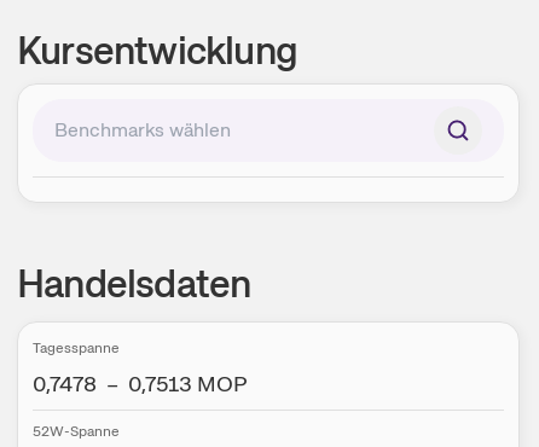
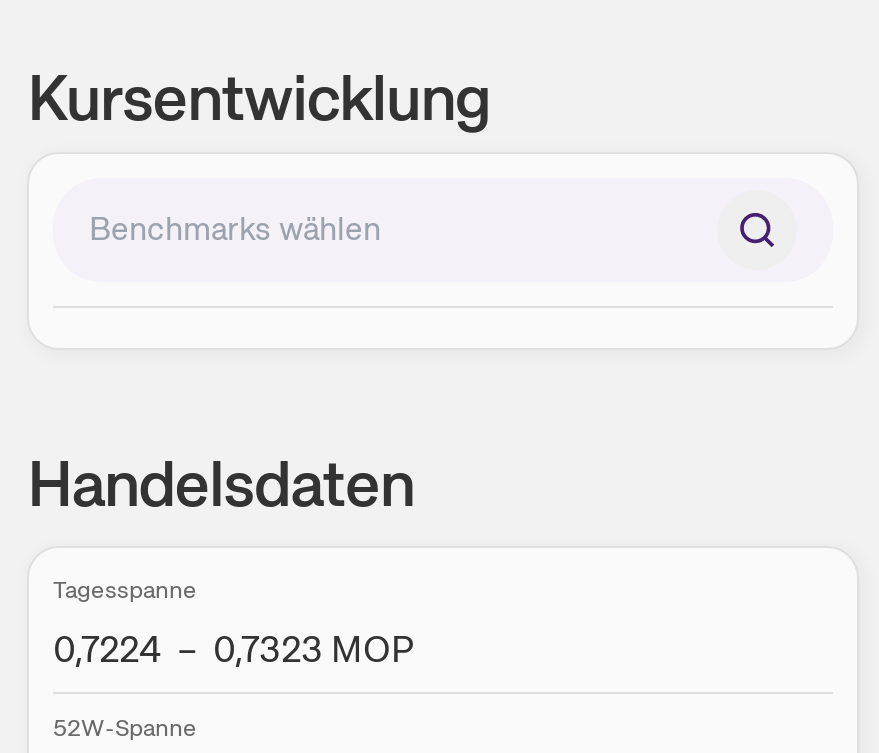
- 0,7478 – 0,7513 MOP
+ 0,7224 – 0,7323 MOP
